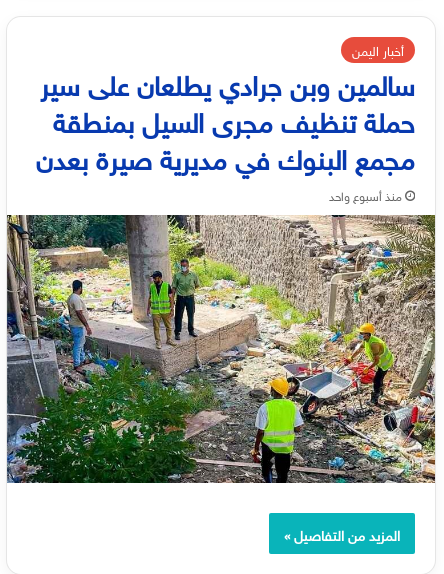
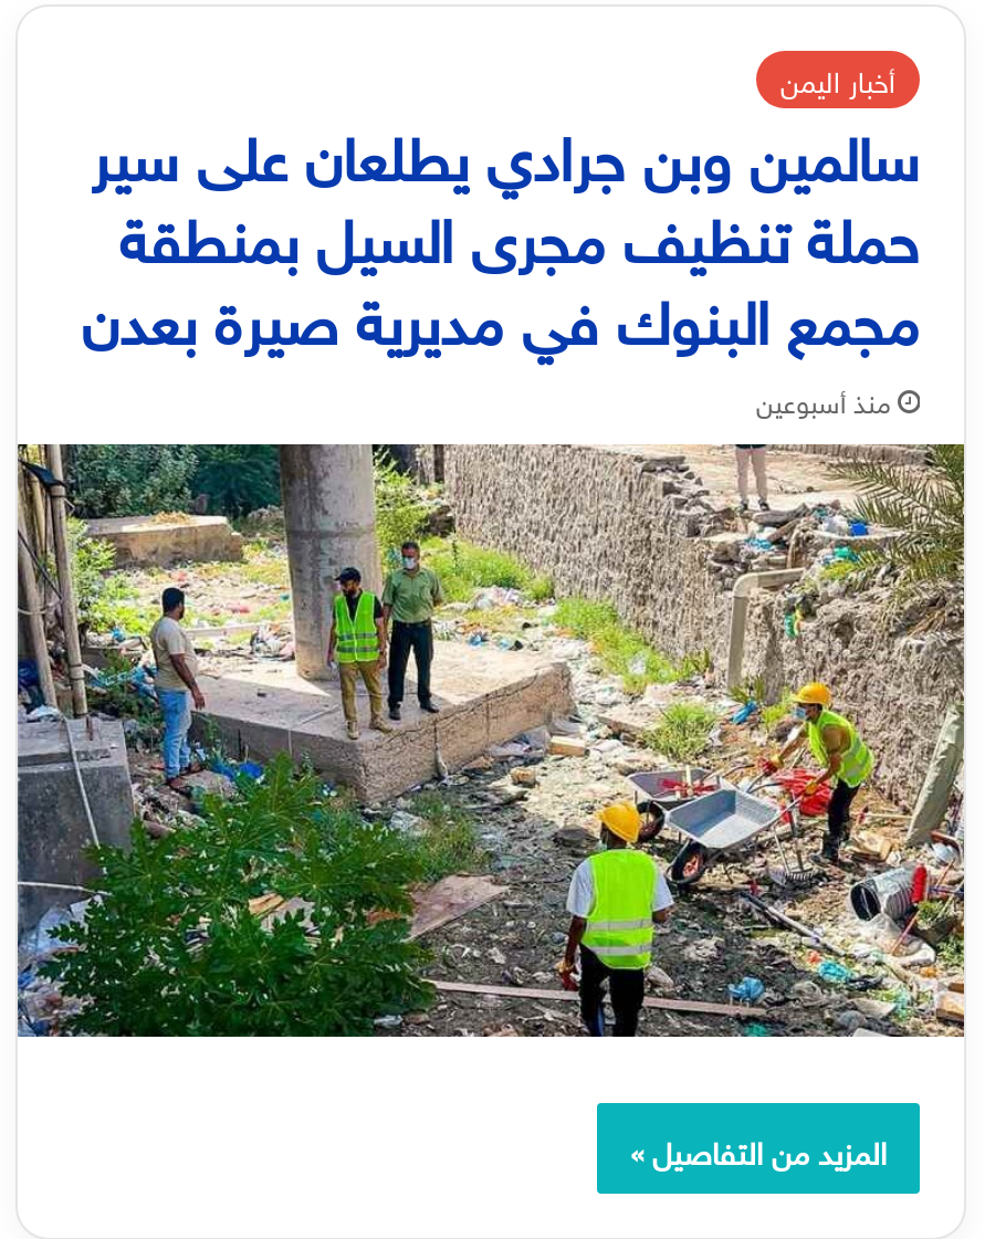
- منذ أسبوع واحد
+ منذ أسبوعين
